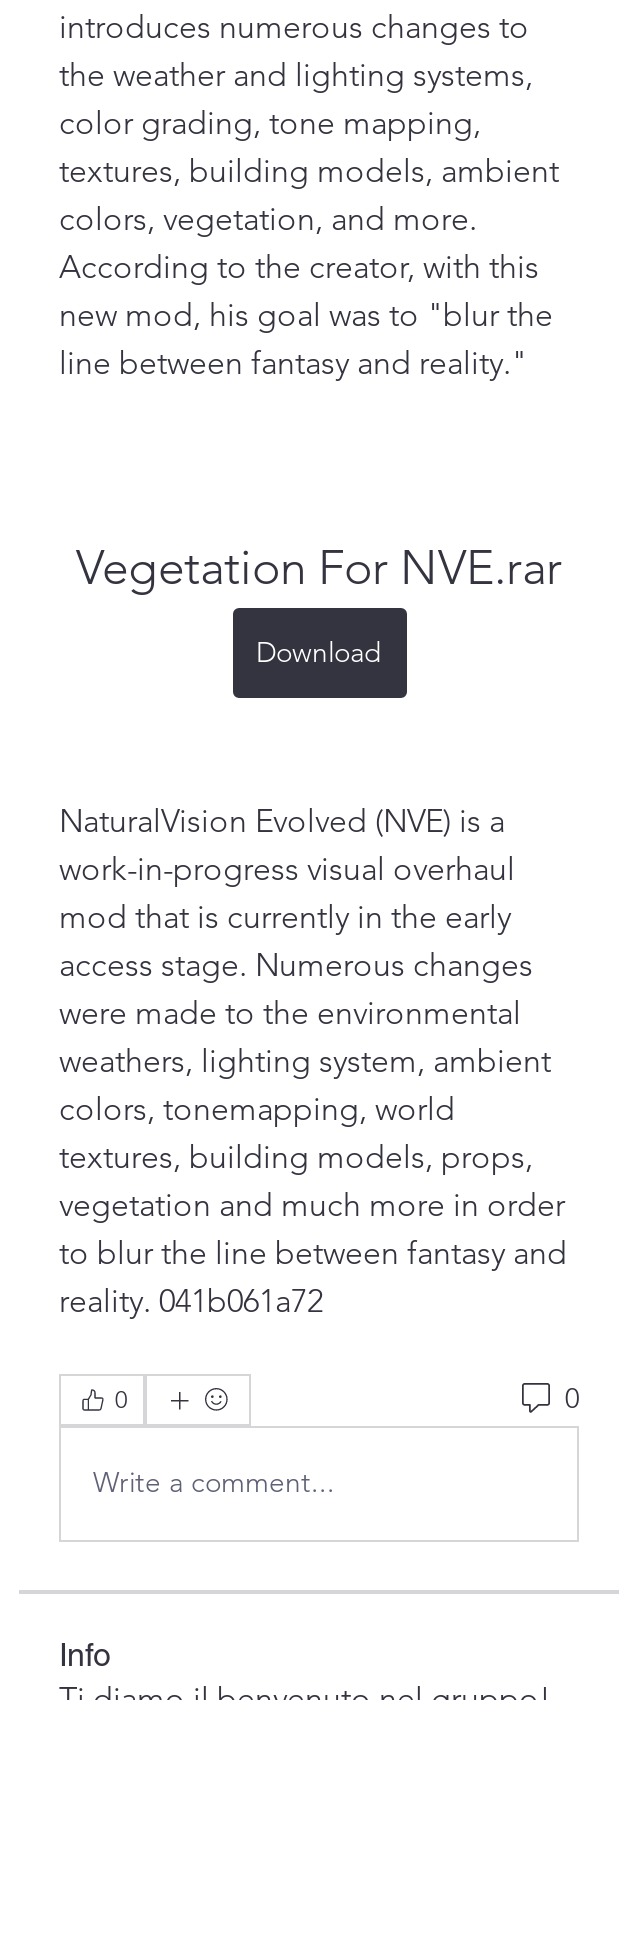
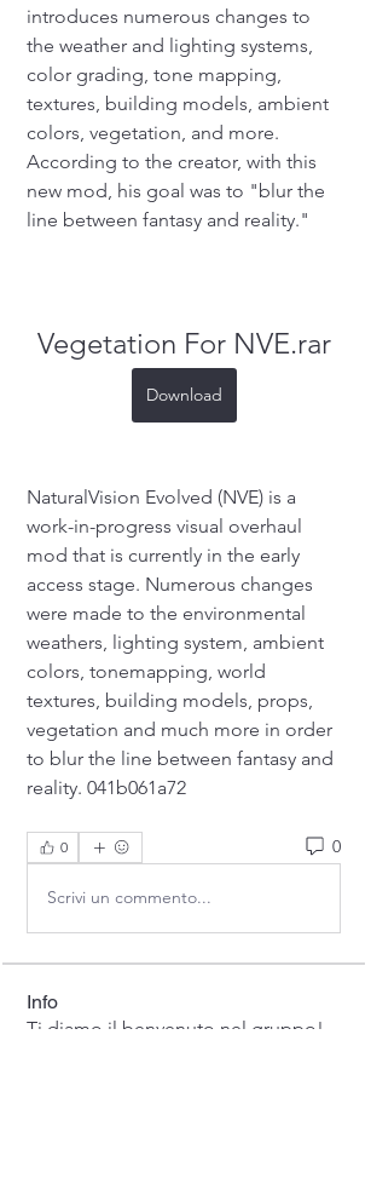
- Write a comment...
+ Scrivi un commento...
